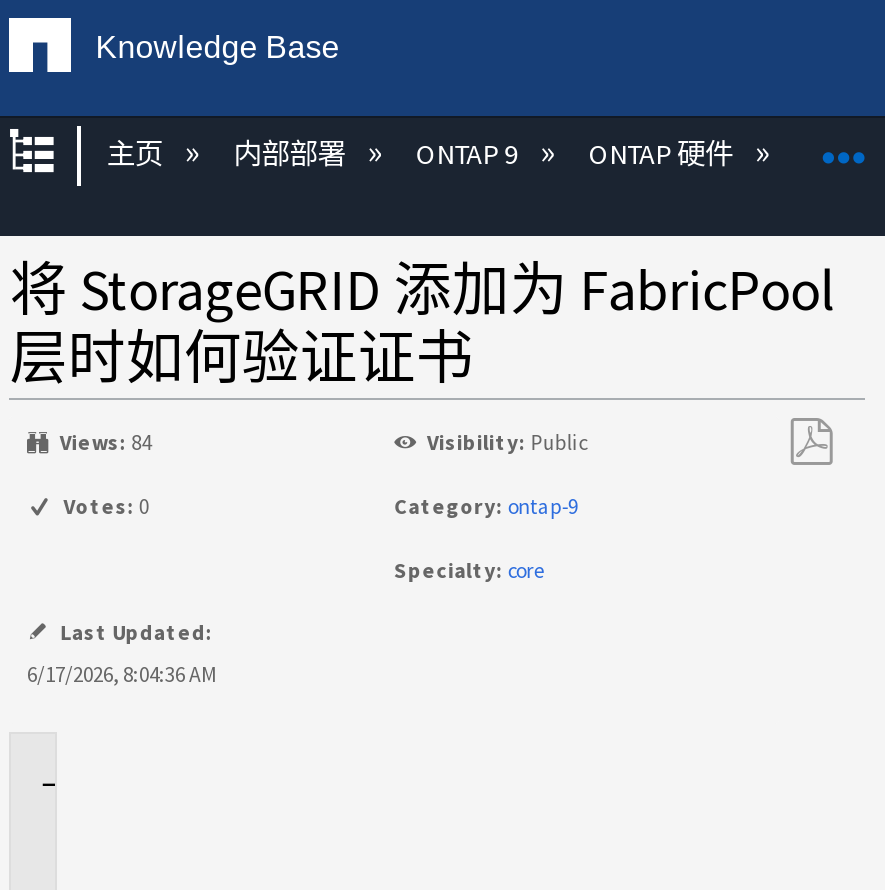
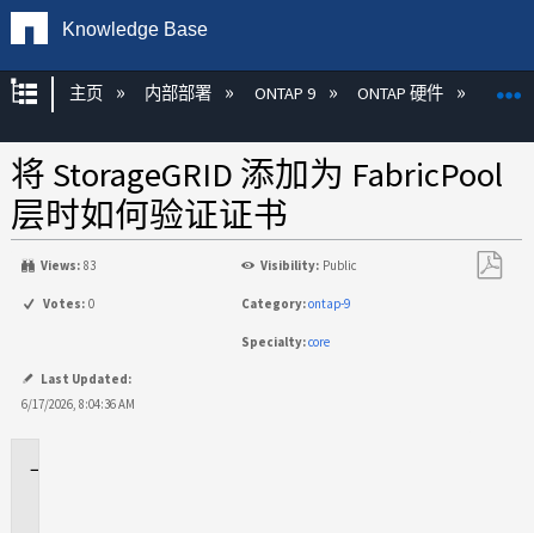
- Views: 84
+ Views: 83
